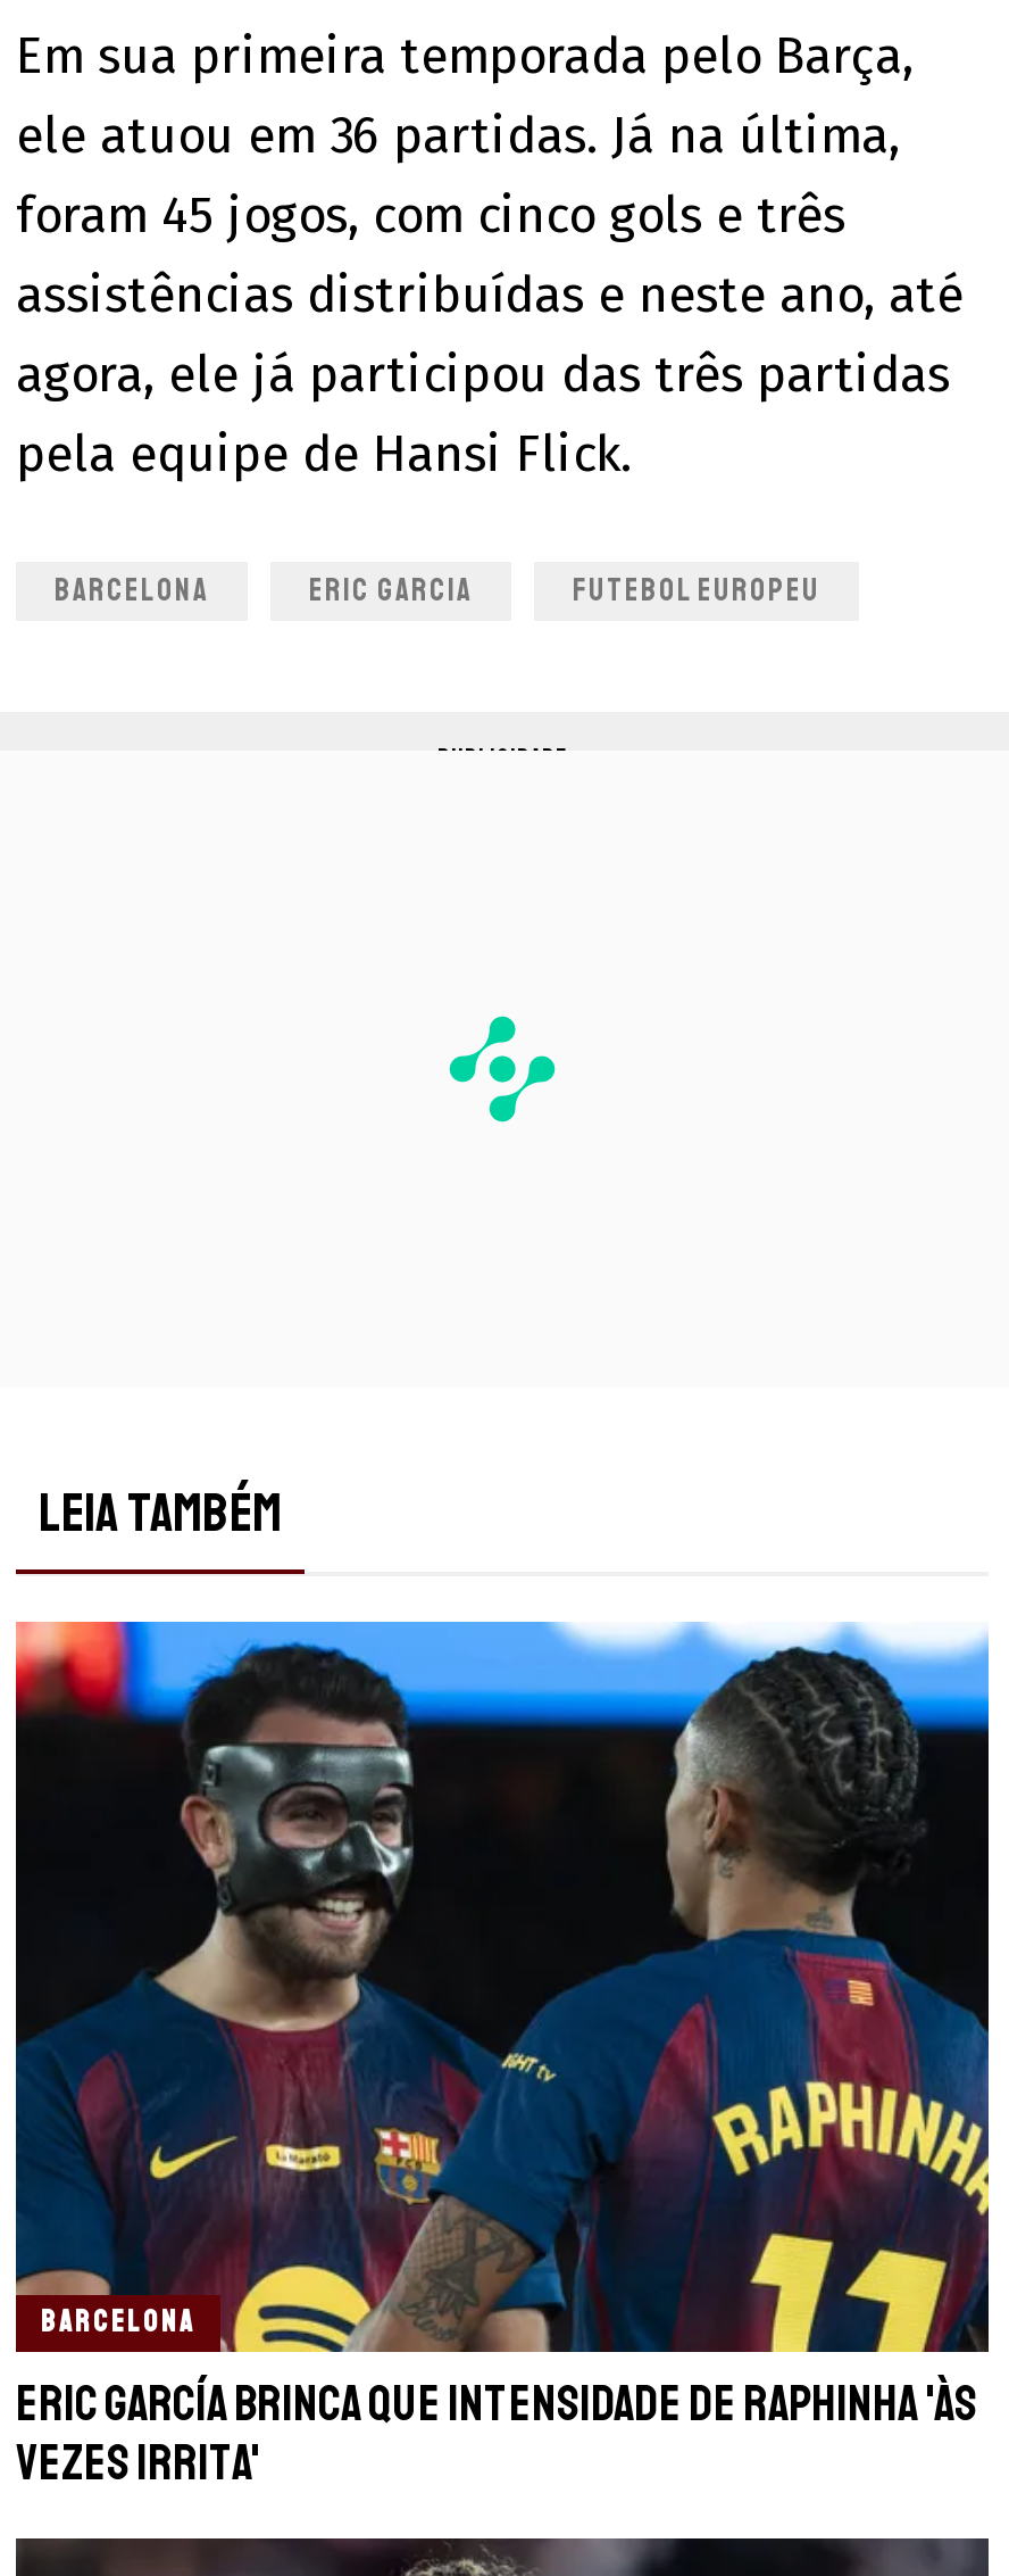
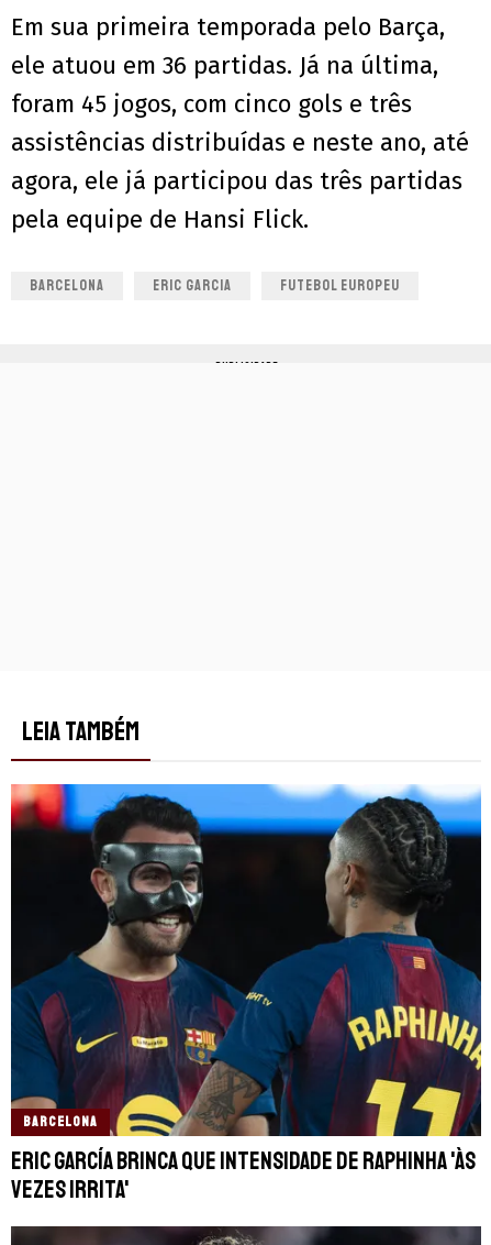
- [image]
